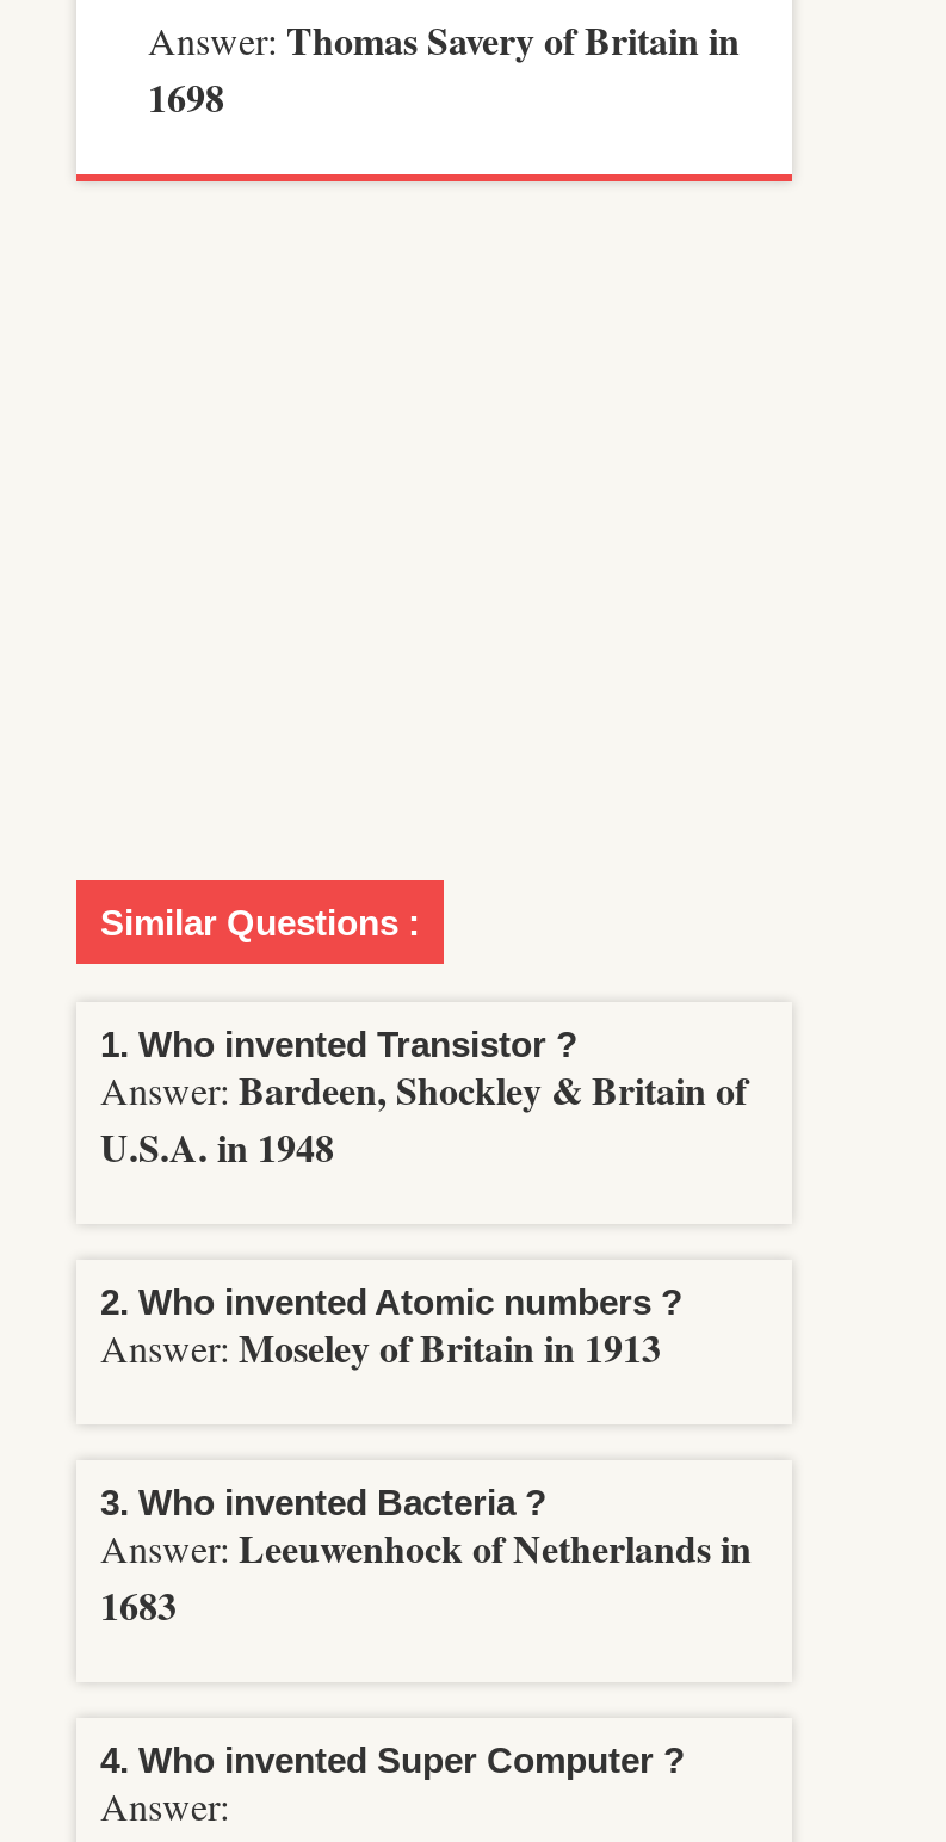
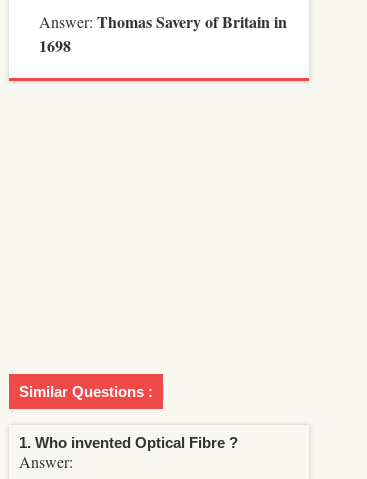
- 1. Who invented Transistor ?
- Answer: Bardeen, Shockley & Britain of
- U.S.A. in 1948
- 2. Who invented Atomic numbers ?
- Answer: Moseley of Britain in 1913
- 3. Who invented Bacteria ?
- Answer: Leeuwenhock of Netherlands in
- 1683
- 4. Who invented Super Computer ?
+ 1. Who invented Optical Fibre ?
